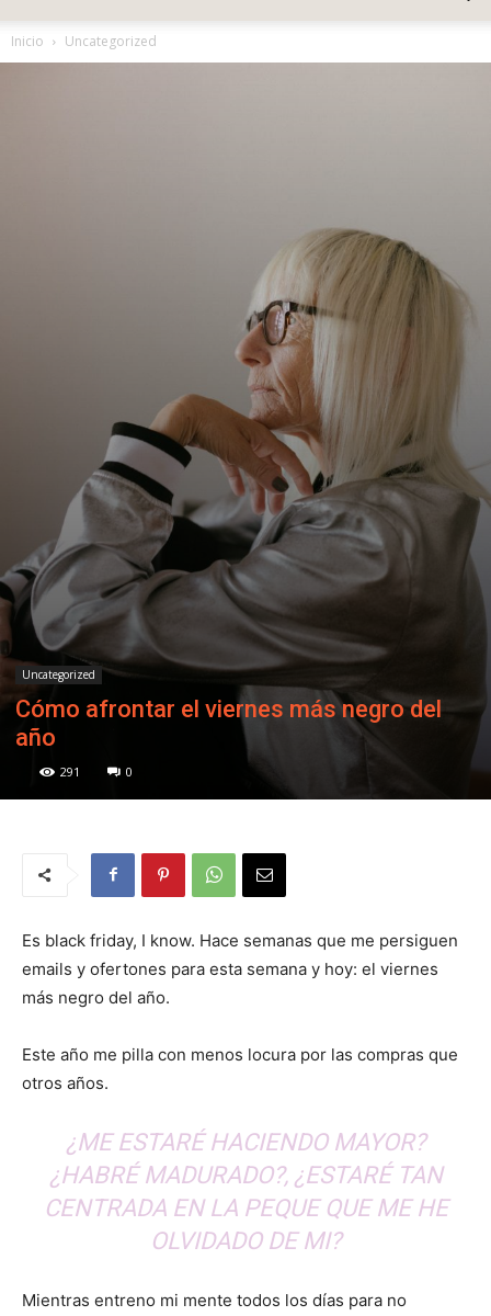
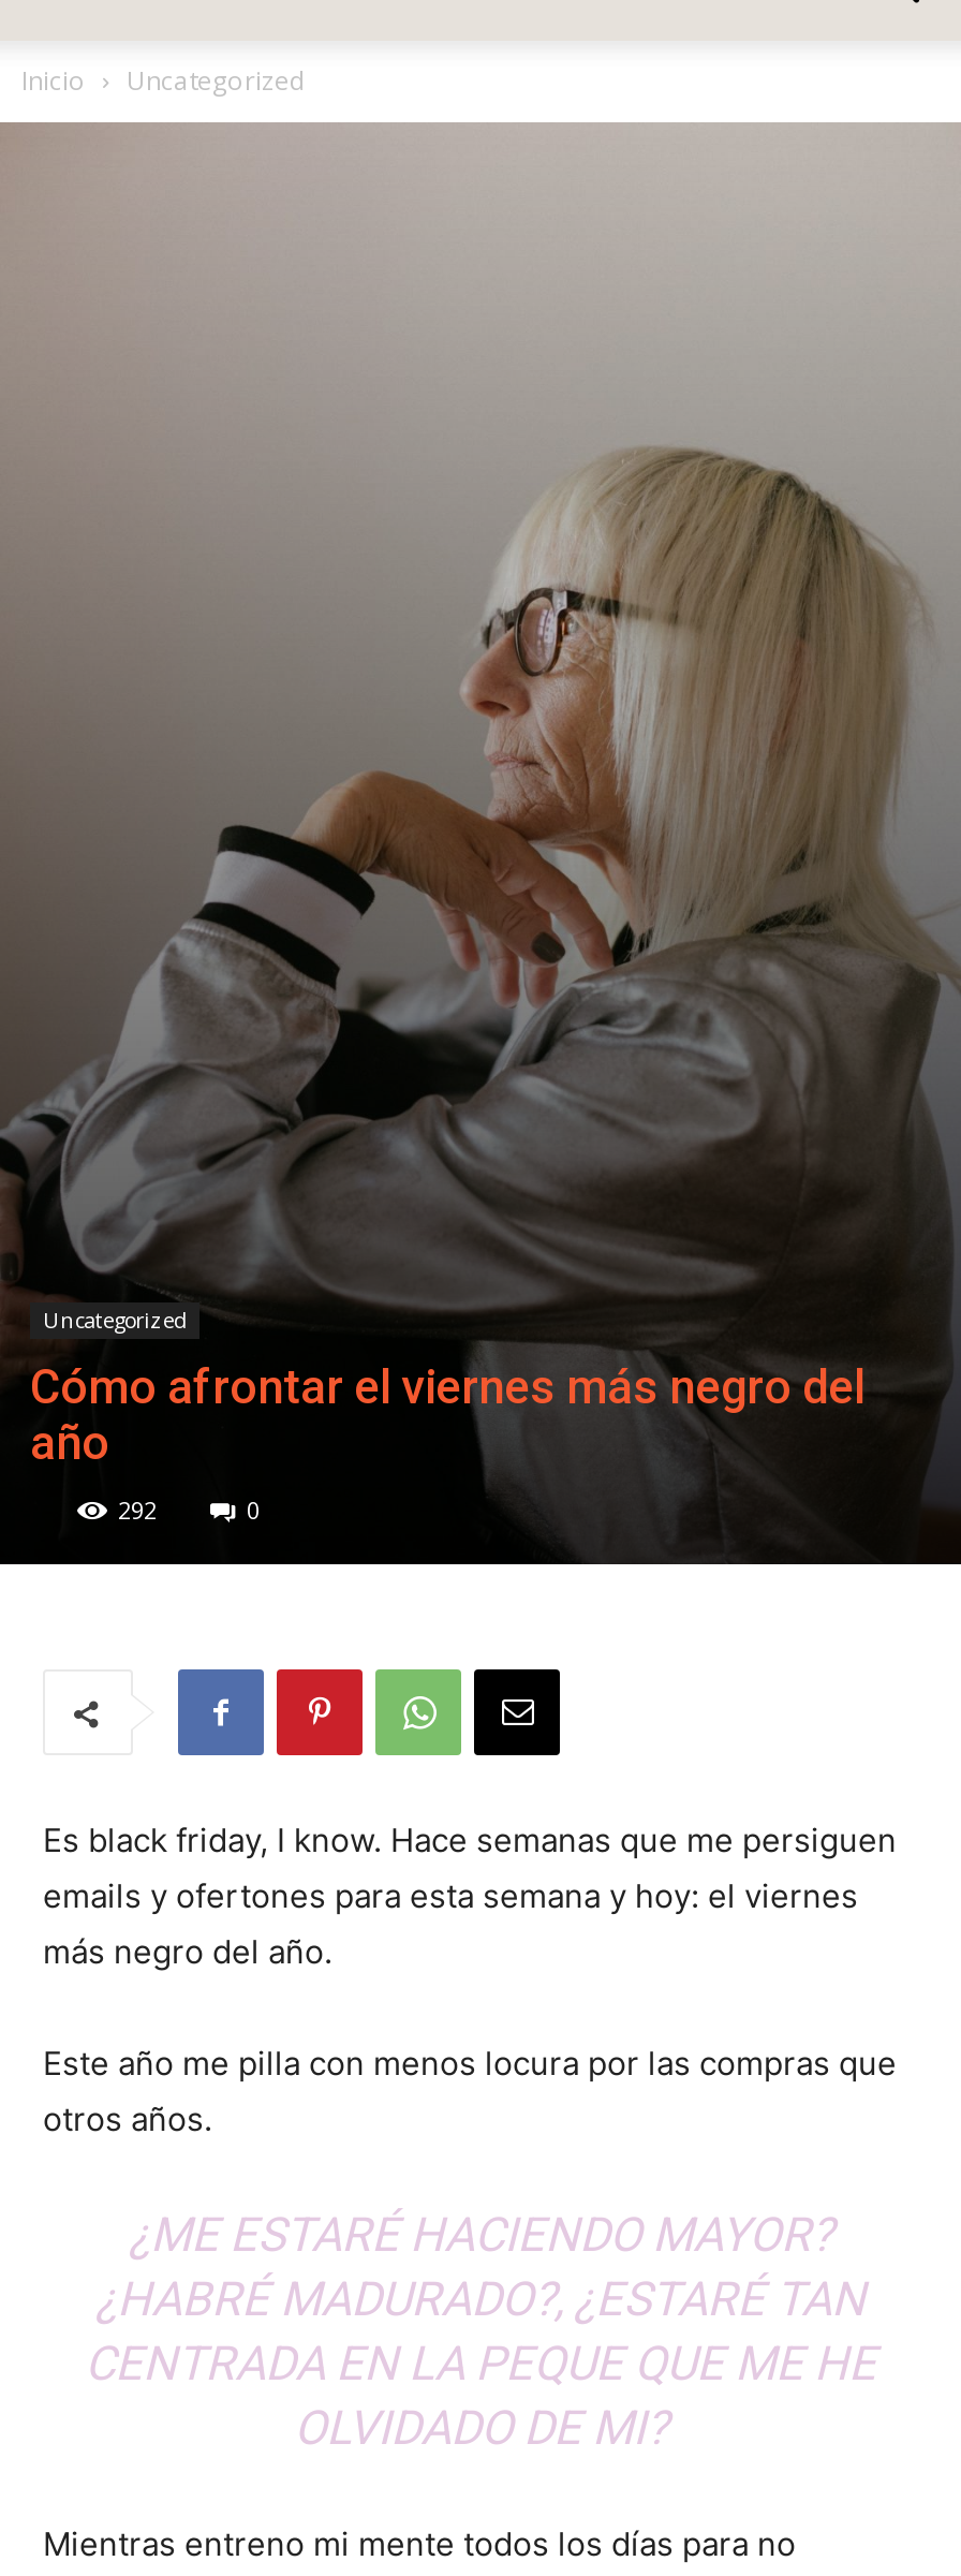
- 291
+ 292
